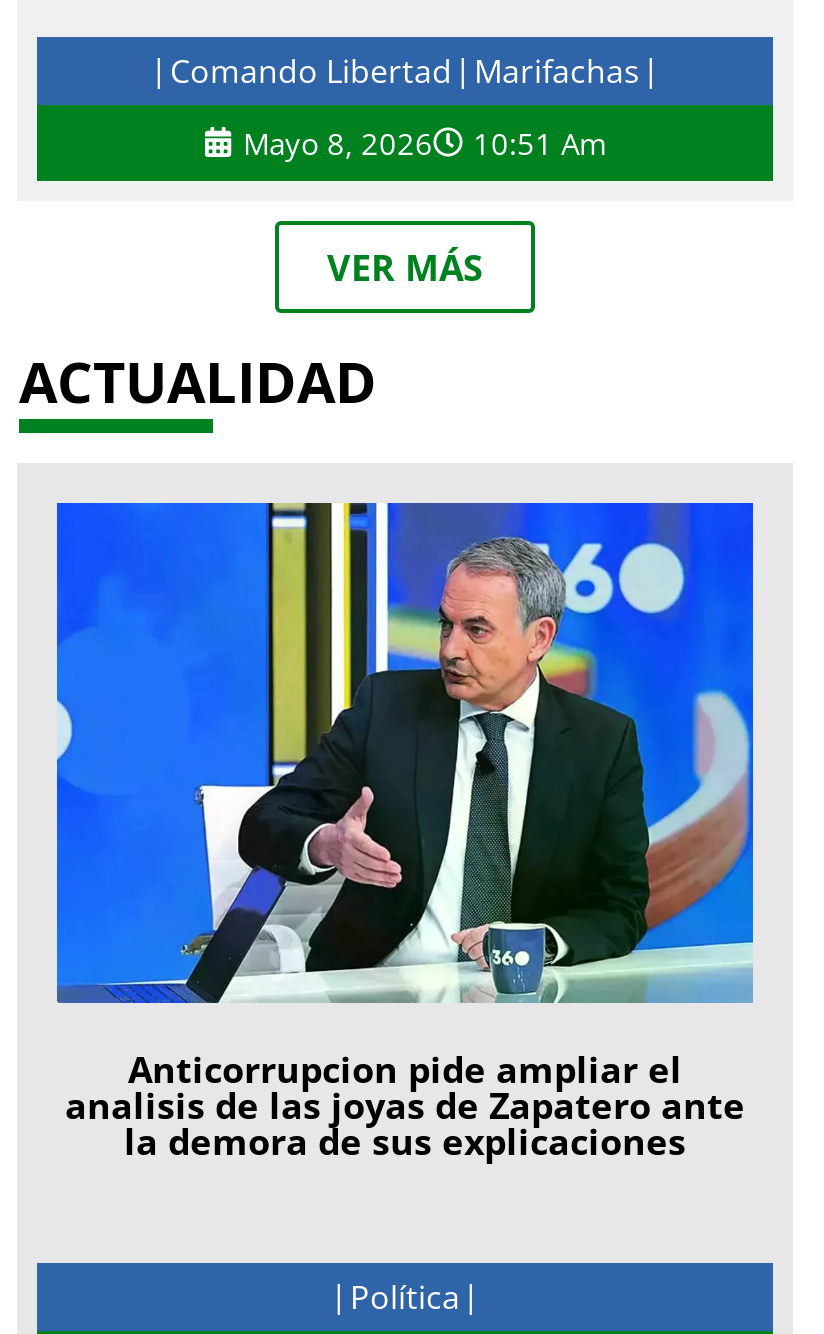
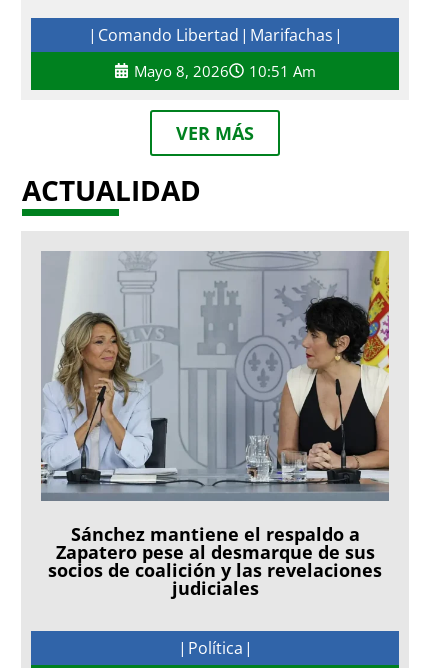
- [image]
- Anticorrupcion pide ampliar el
- analisis de las joyas de Zapatero ante
- la demora de sus explicaciones
+ [image]
+ Sánchez mantiene el respaldo a
+ Zapatero pese al desmarque de sus
+ socios de coalición y las revelaciones
+ judiciales
